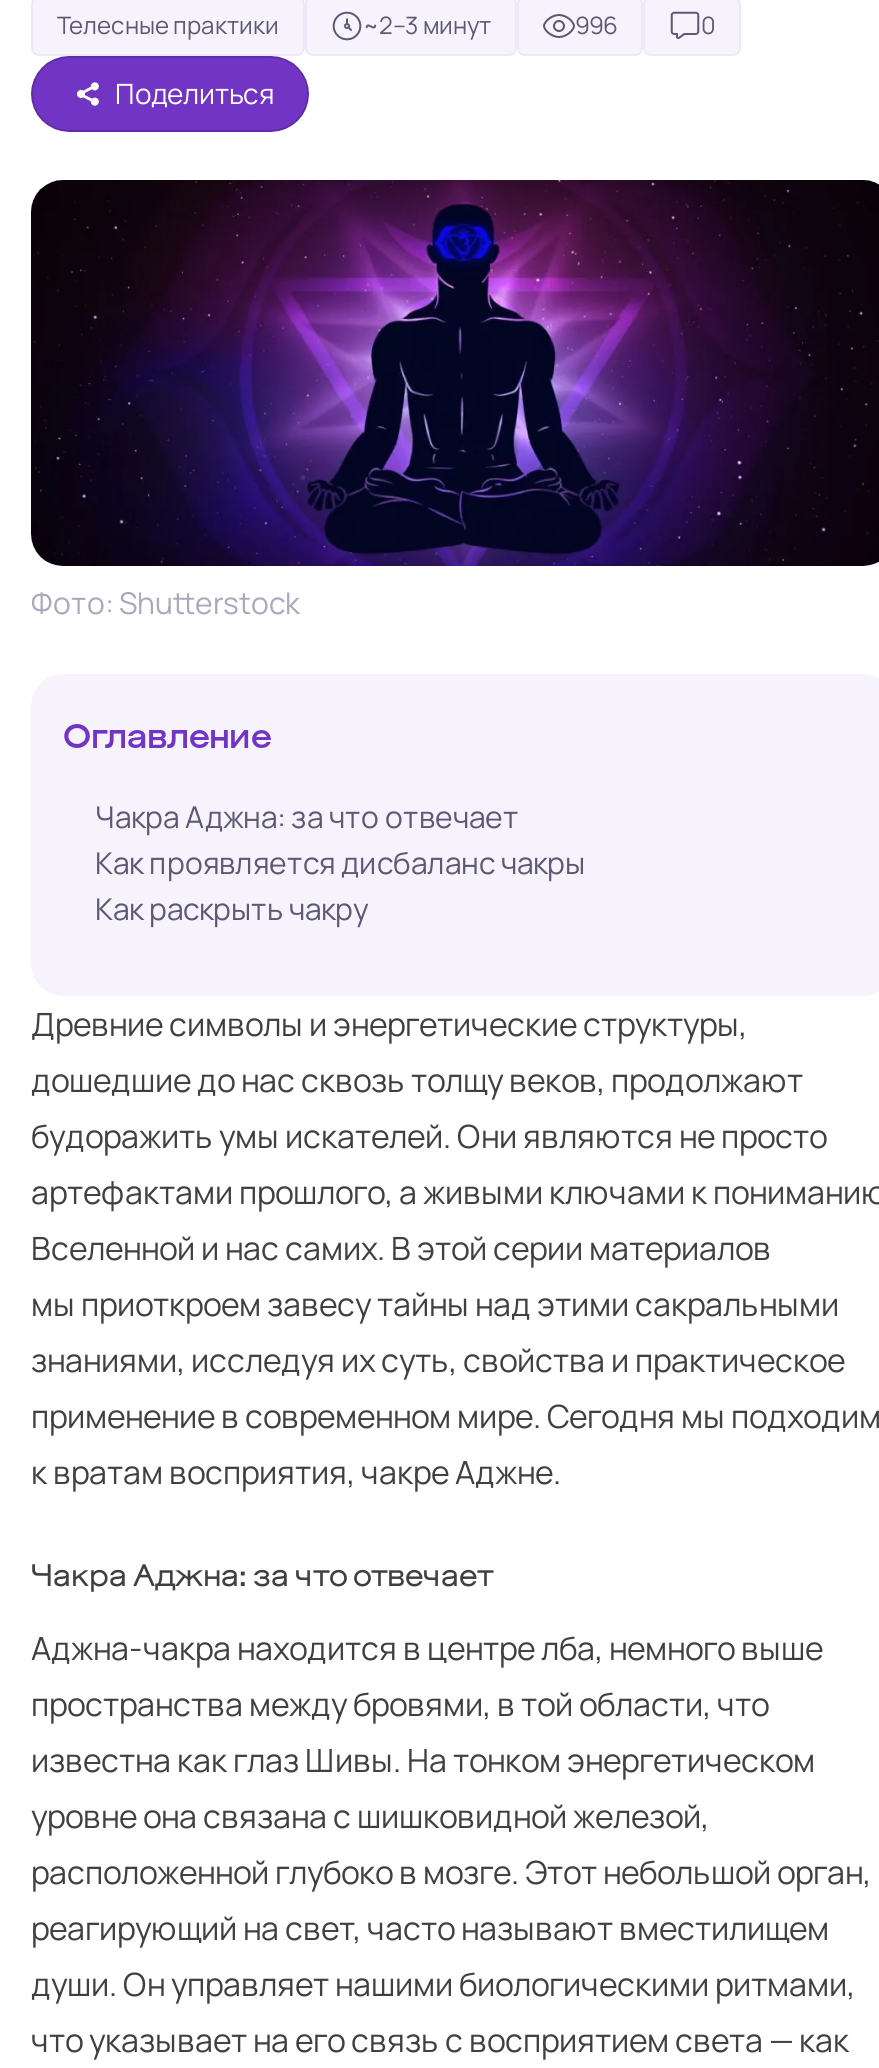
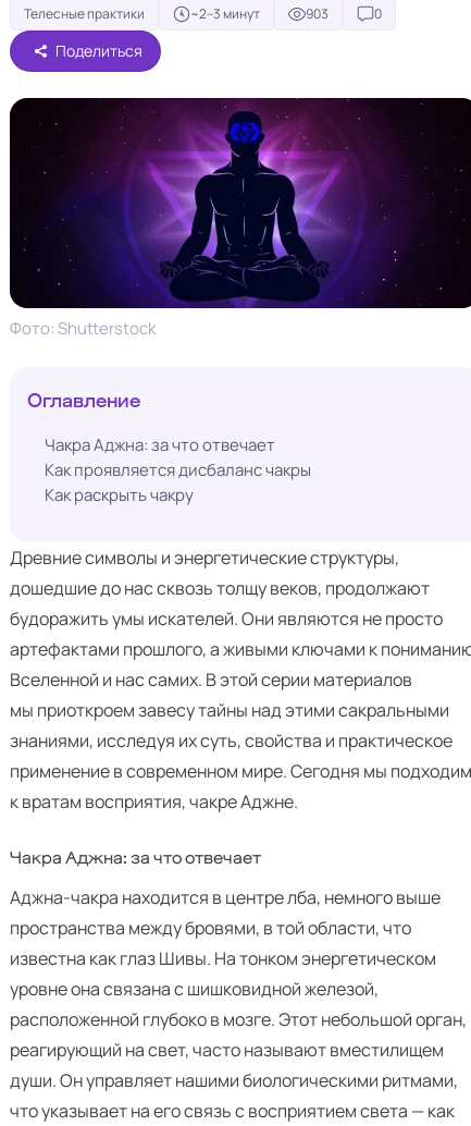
- 996
+ 903
